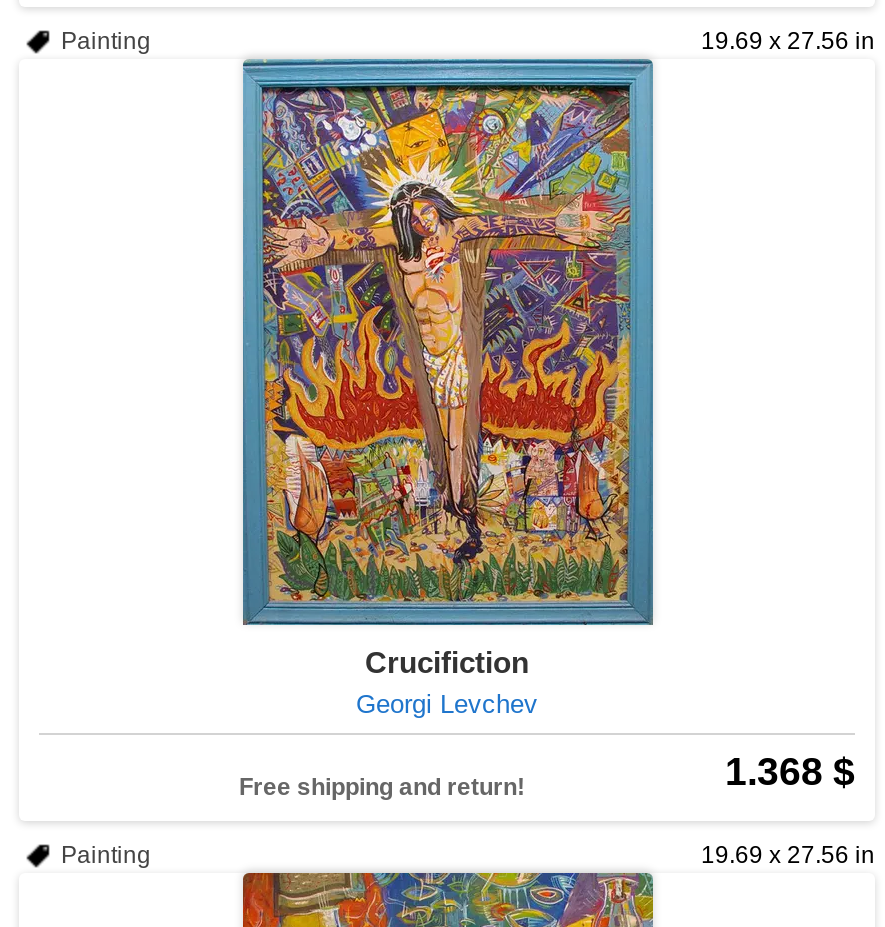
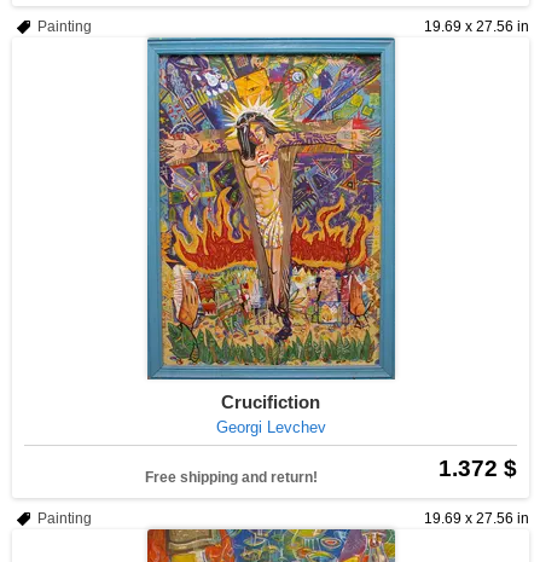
- 1.368 $
+ 1.372 $
